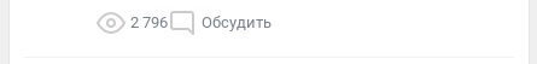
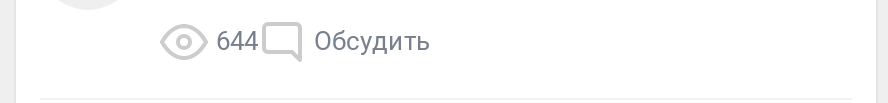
- 2 796 Обсудить
+ 644 Обсудить
